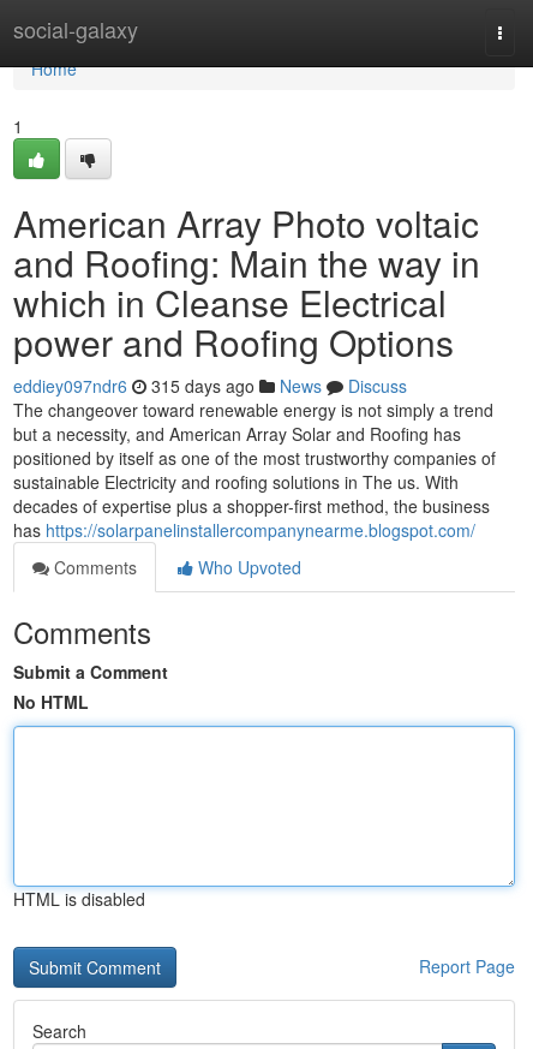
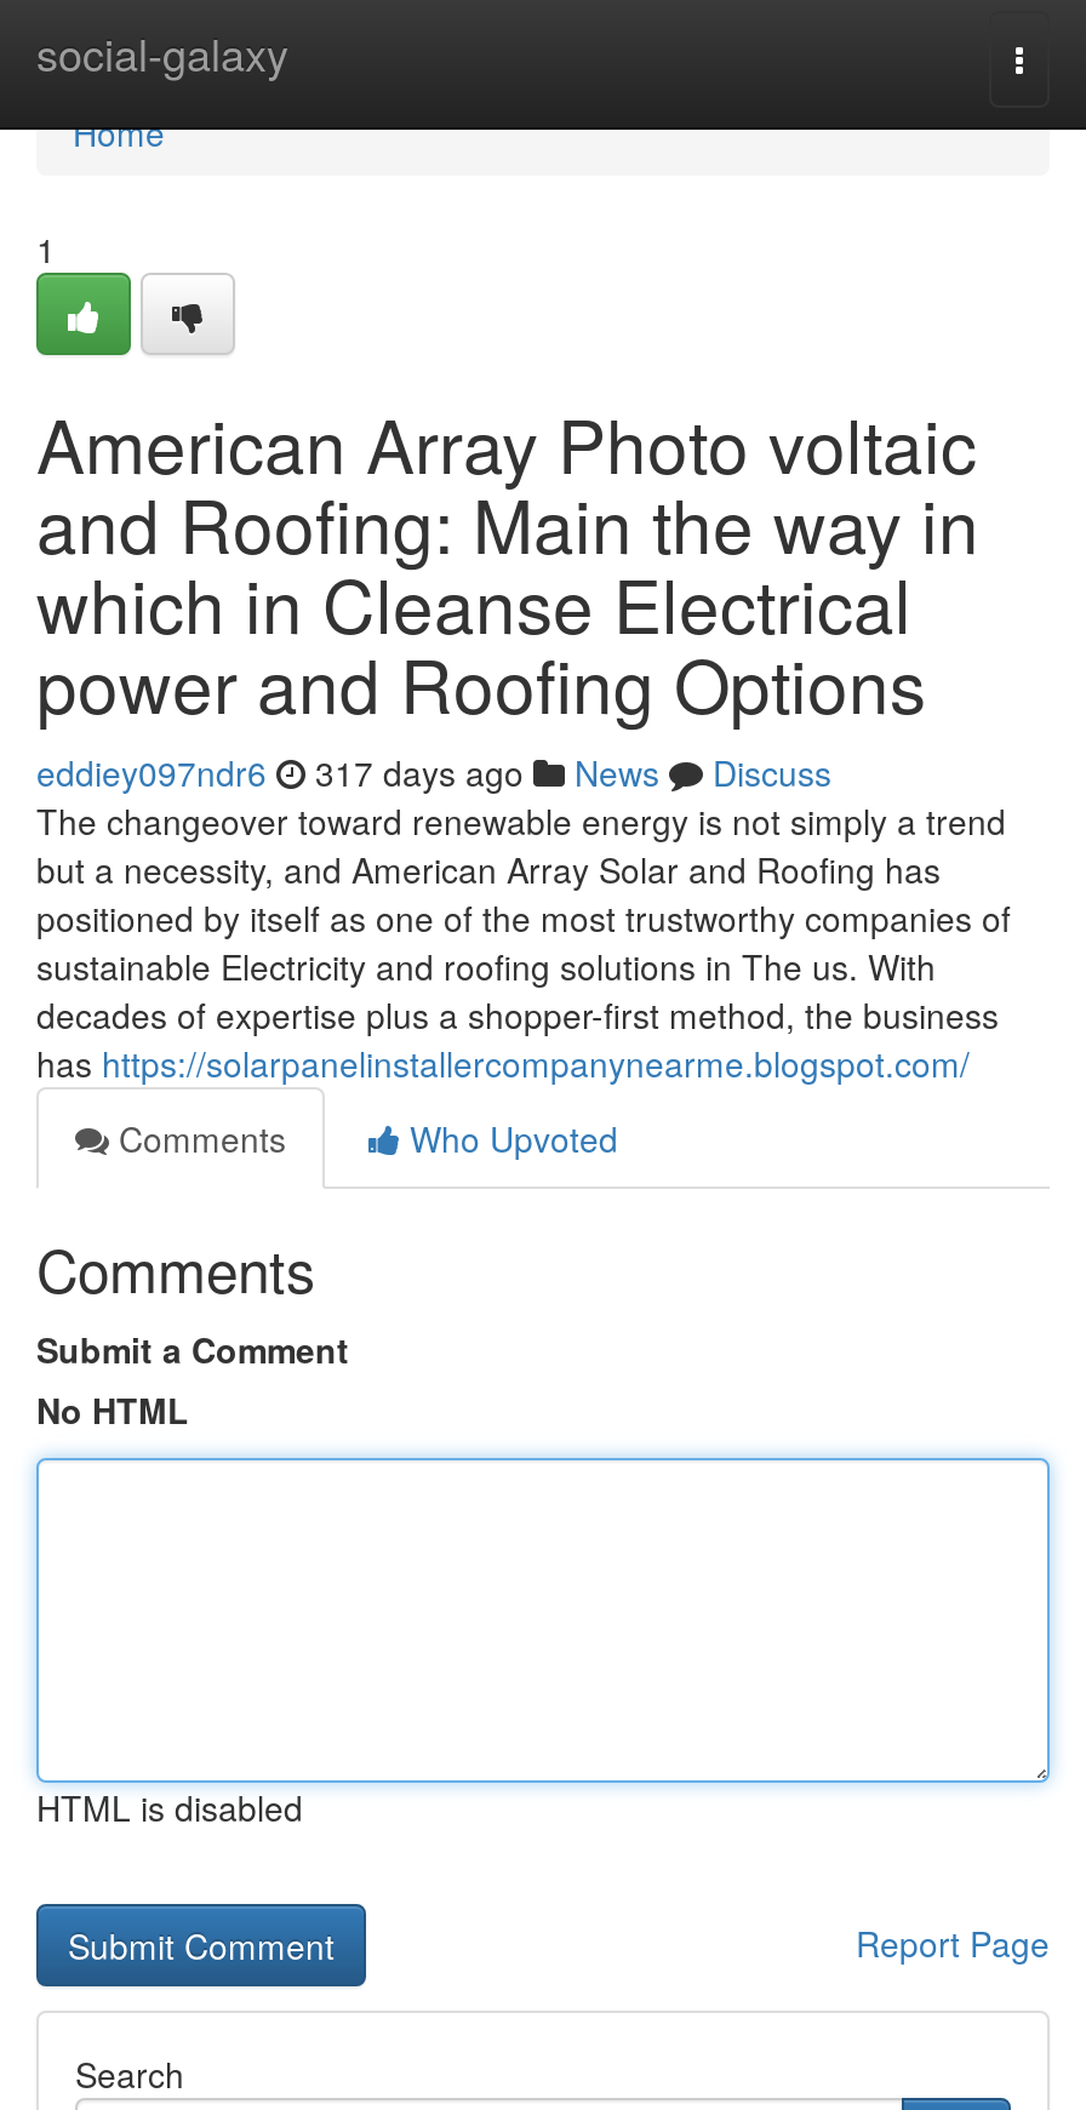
- eddiey097ndr6 315 days ago News Discuss
+ eddiey097ndr6 317 days ago News Discuss
